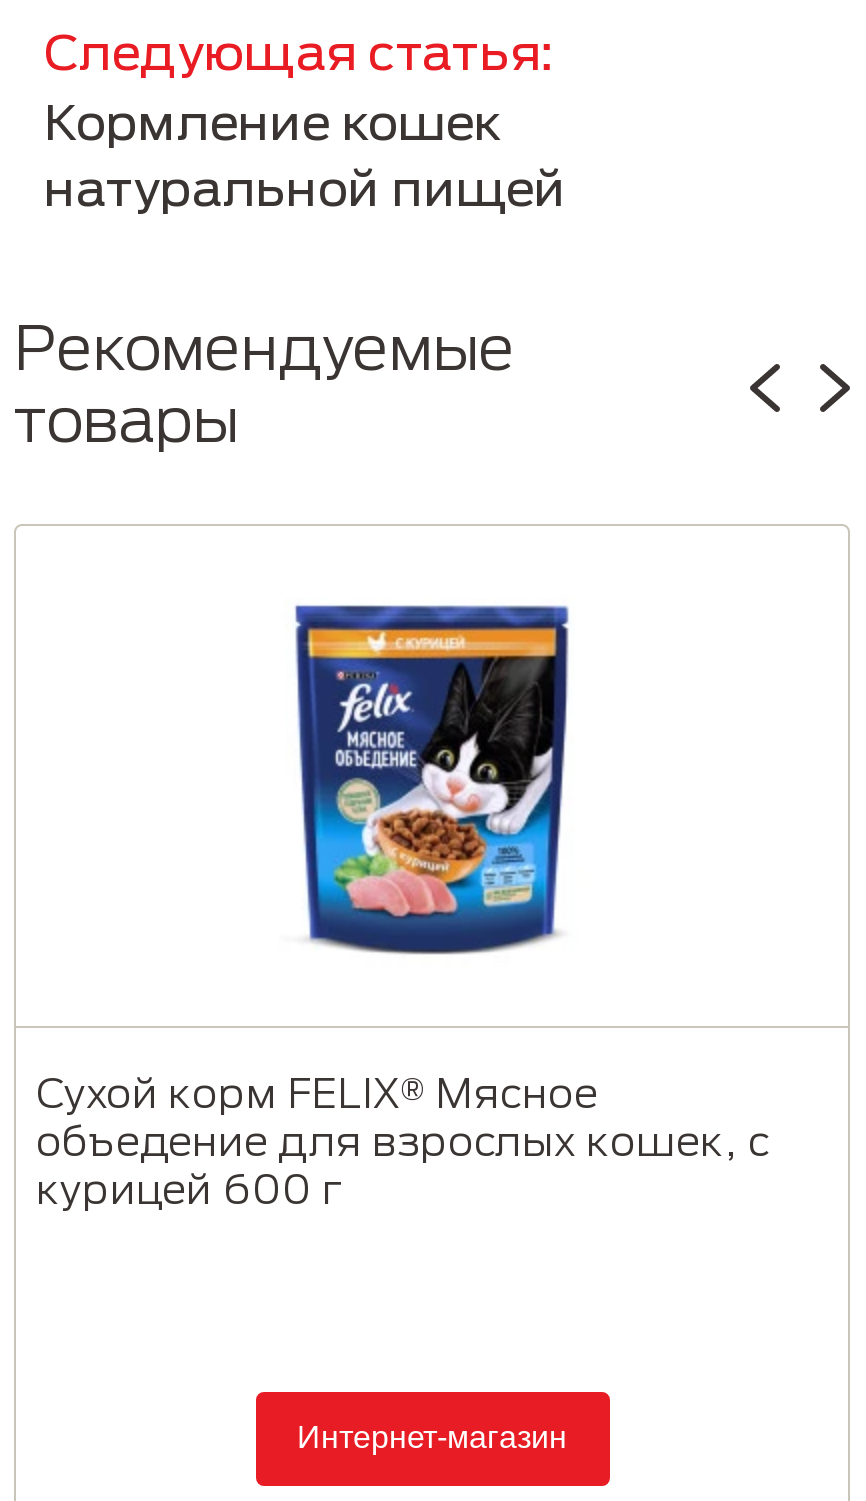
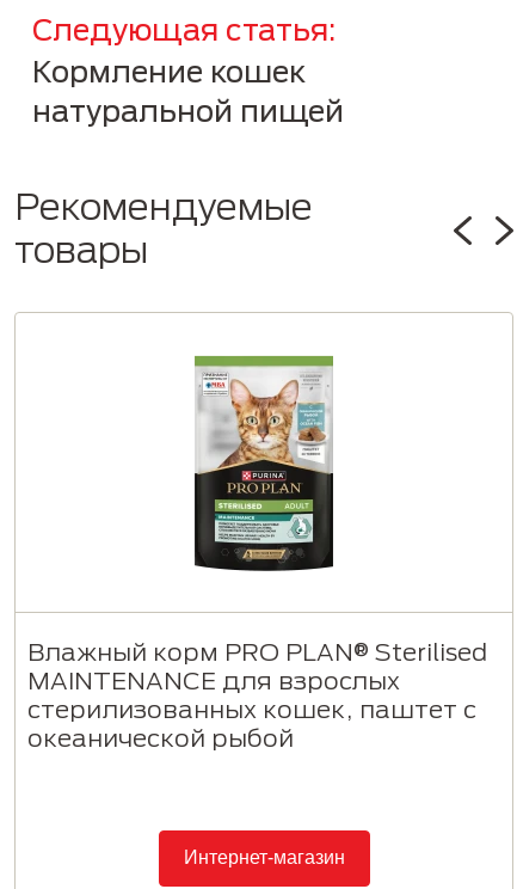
- [image]
+ [image]

- Сухой корм FELIX® Мясное
- объедение для взрослых кошек, с
- курицей 600 г
+ Влажный корм PRO PLAN® Sterilised
+ MAINTENANCE для взрослых
+ стерилизованных кошек, паштет с
+ океанической рыбой
